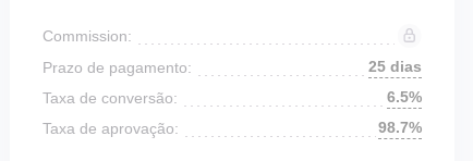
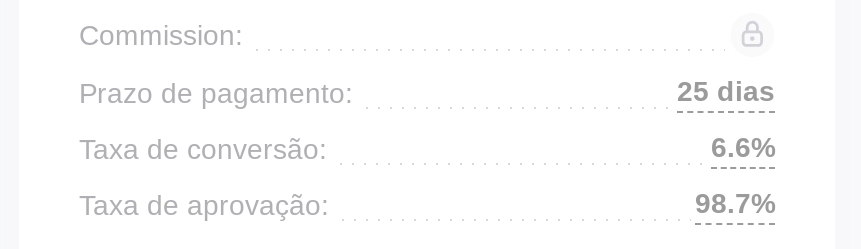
- 6.5%
+ 6.6%
